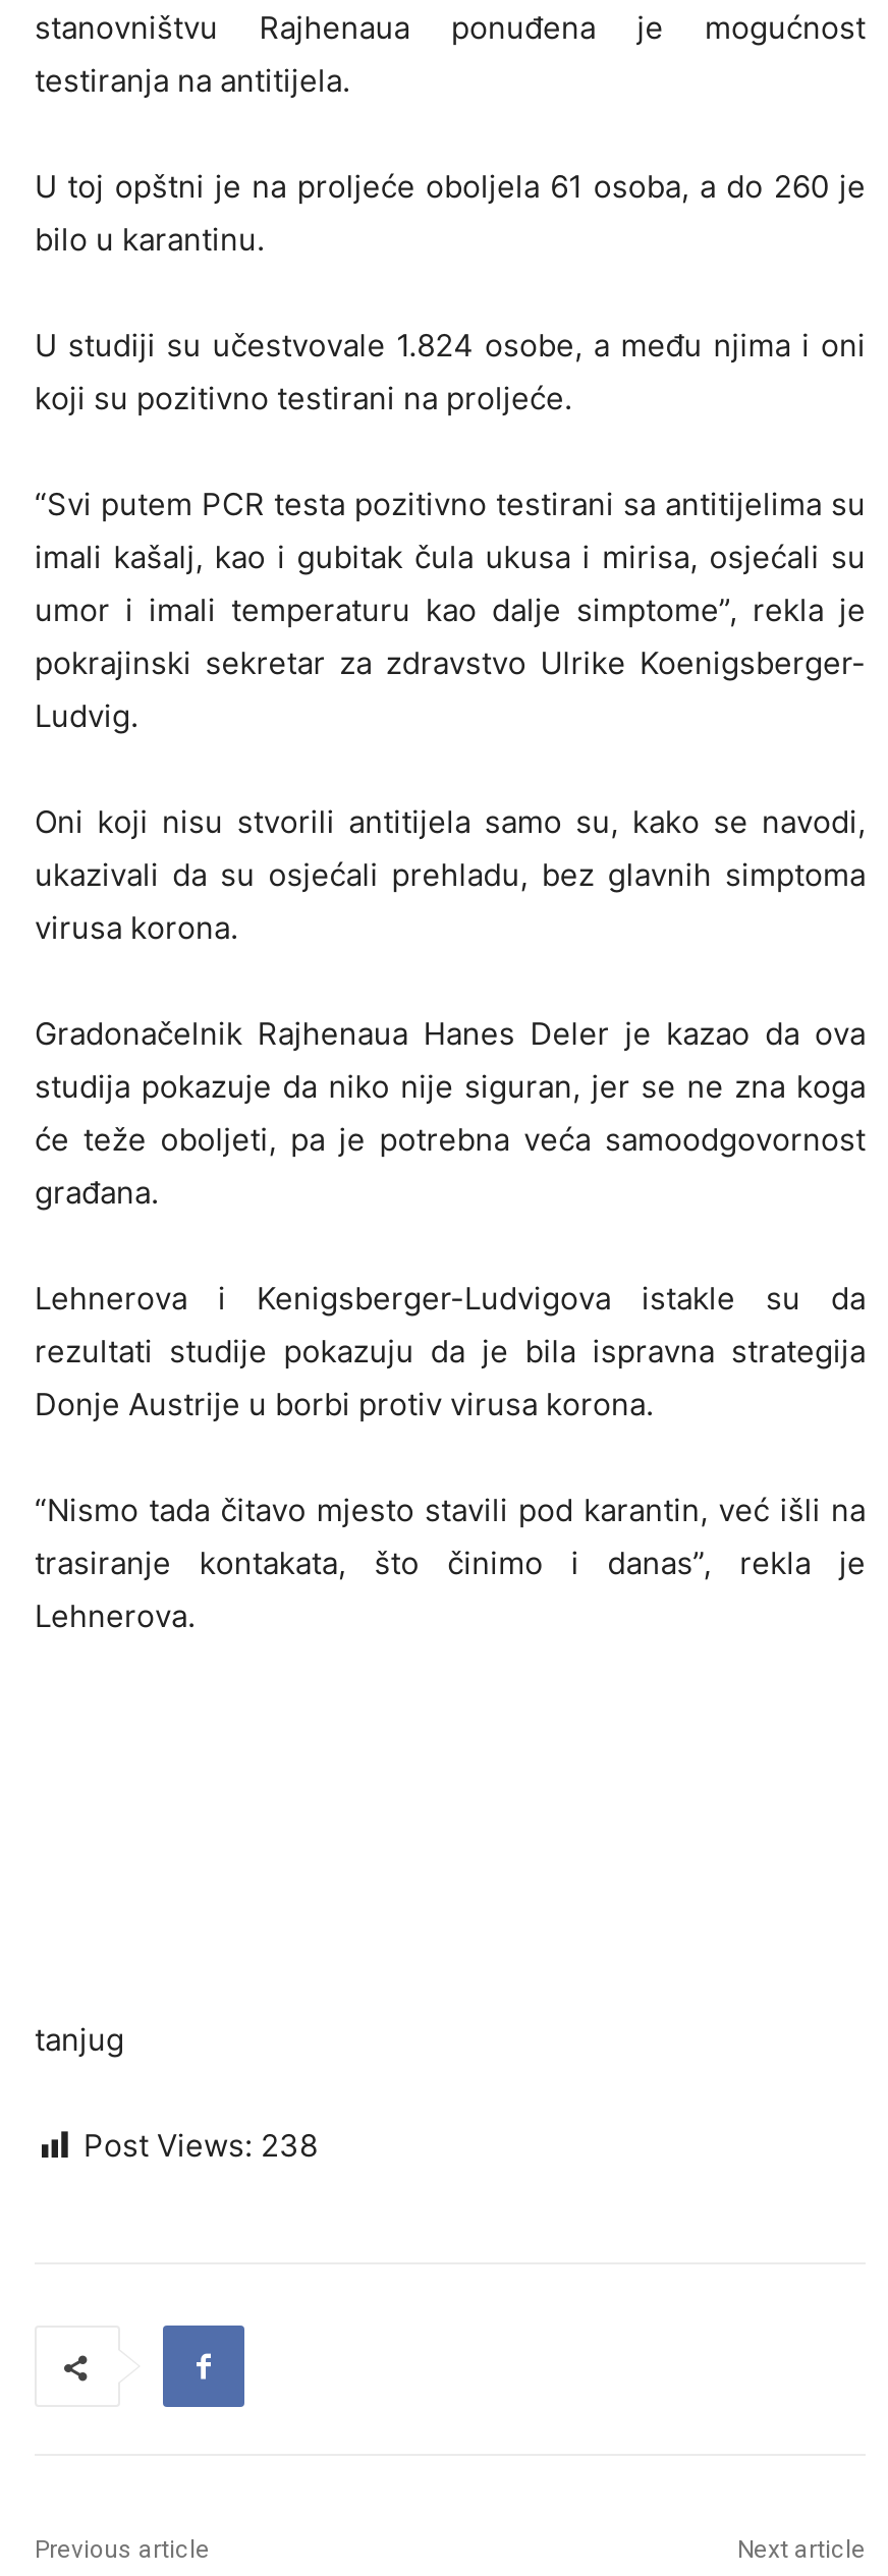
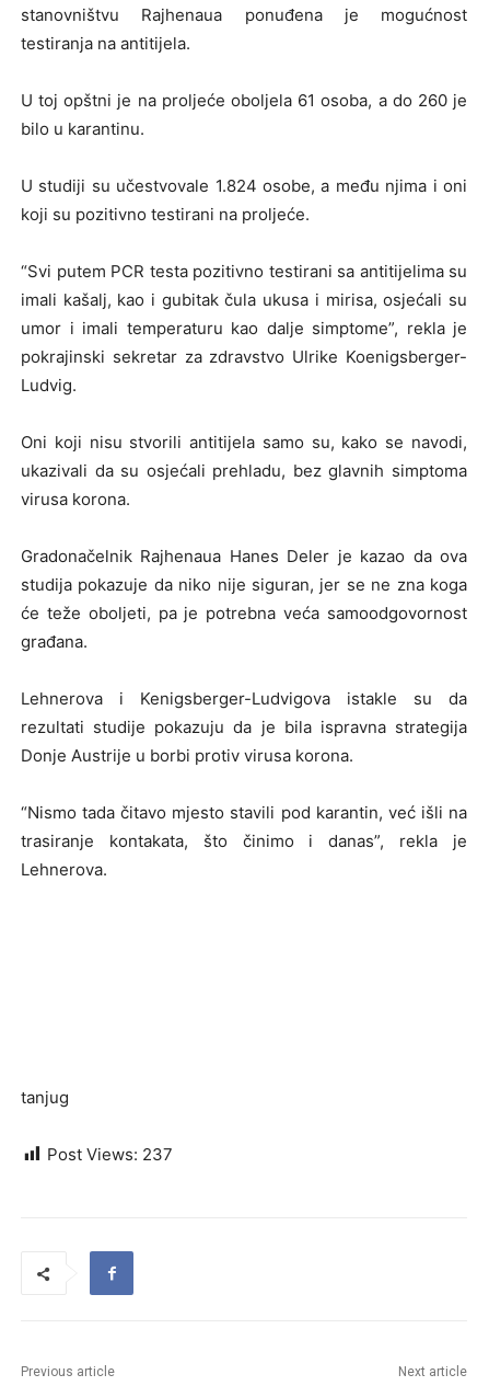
- Post Views: 238
+ Post Views: 237
